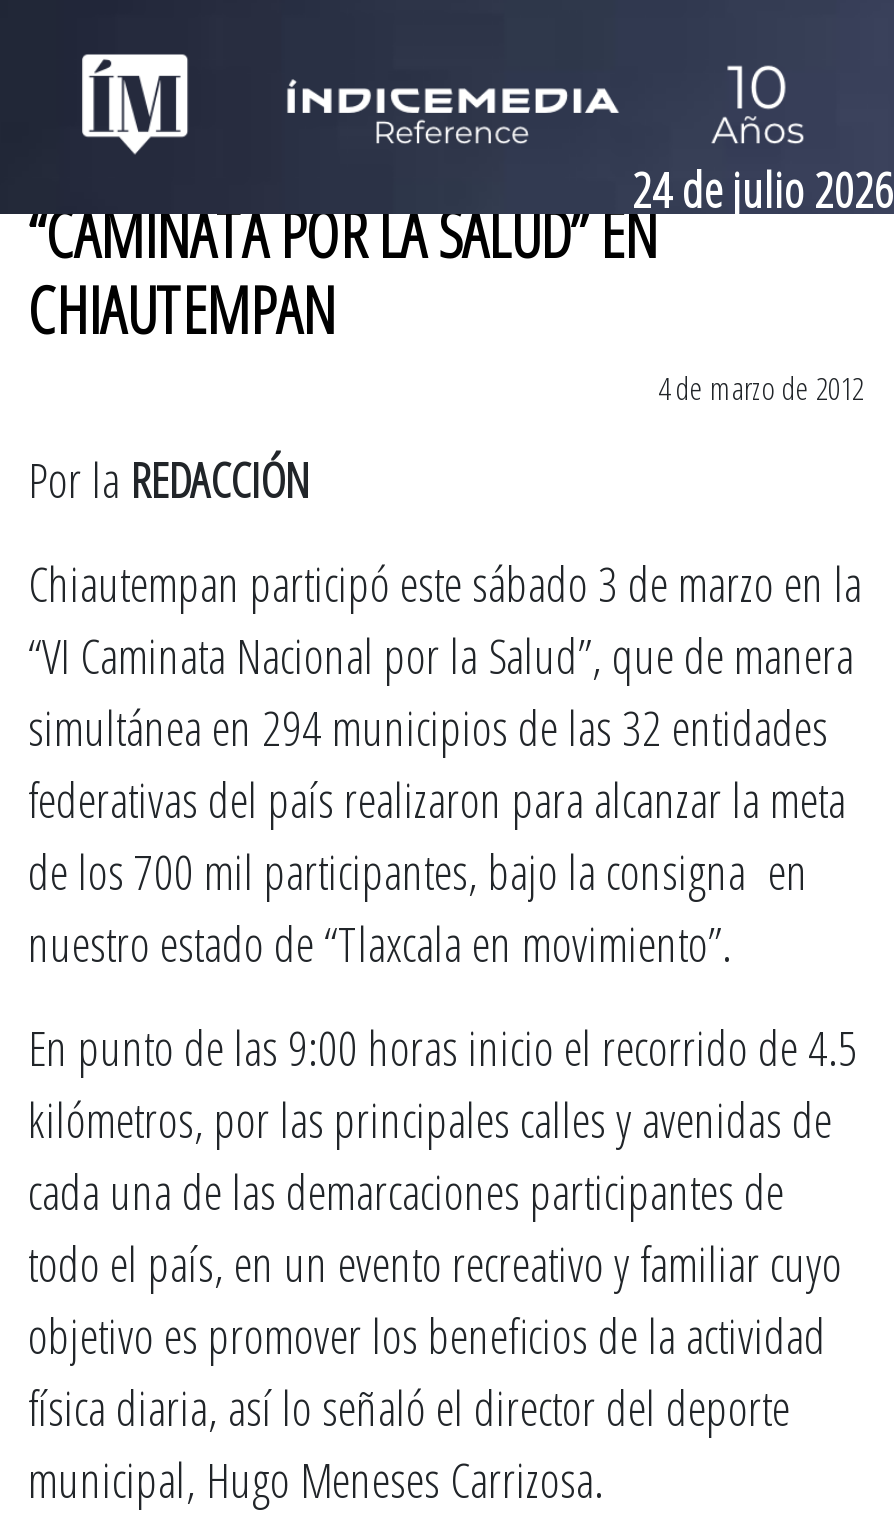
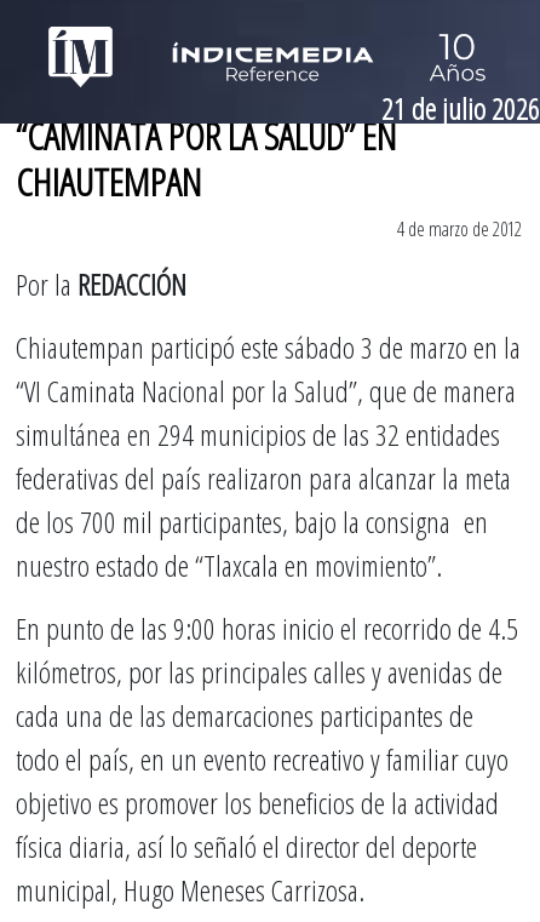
- 24 de julio 2026
+ 21 de julio 2026
